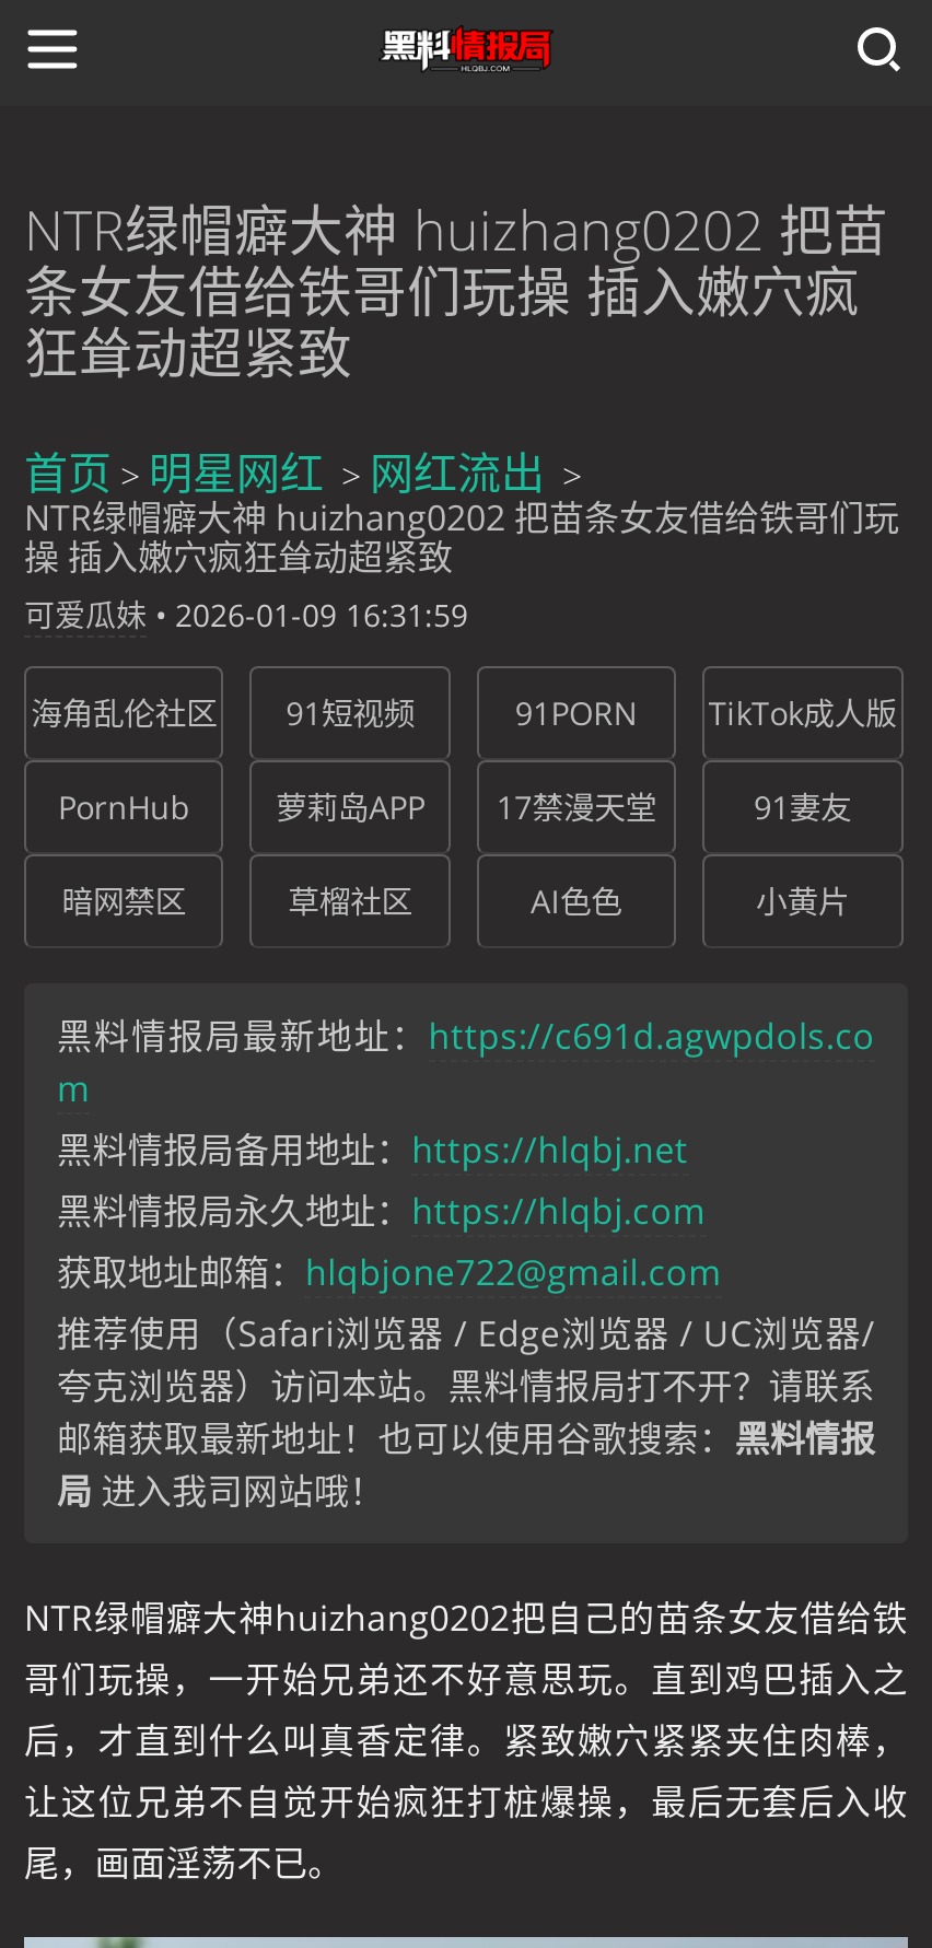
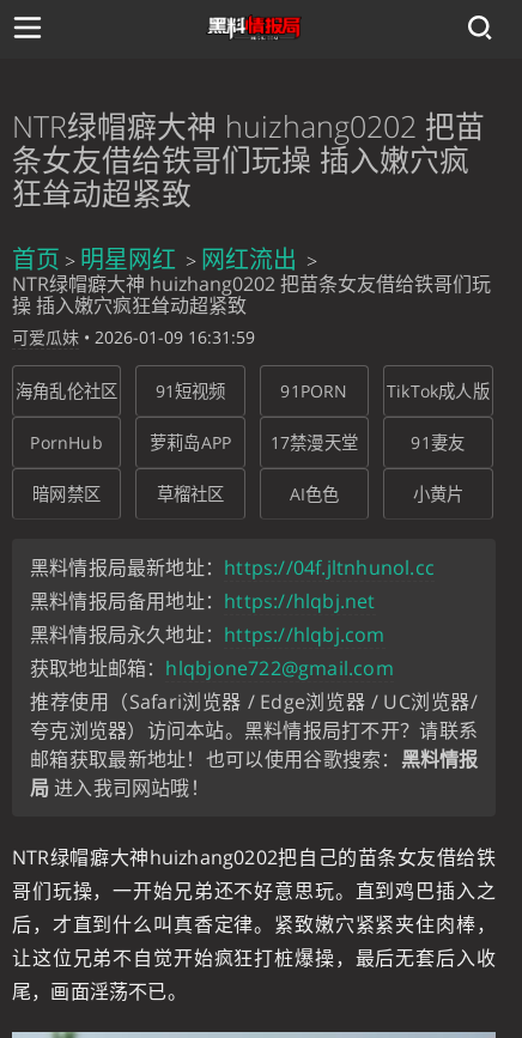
- 黑料情报局最新地址：https://c691d.agwpdols.co
- m
+ 黑料情报局最新地址：https://04f.jltnhunol.cc
